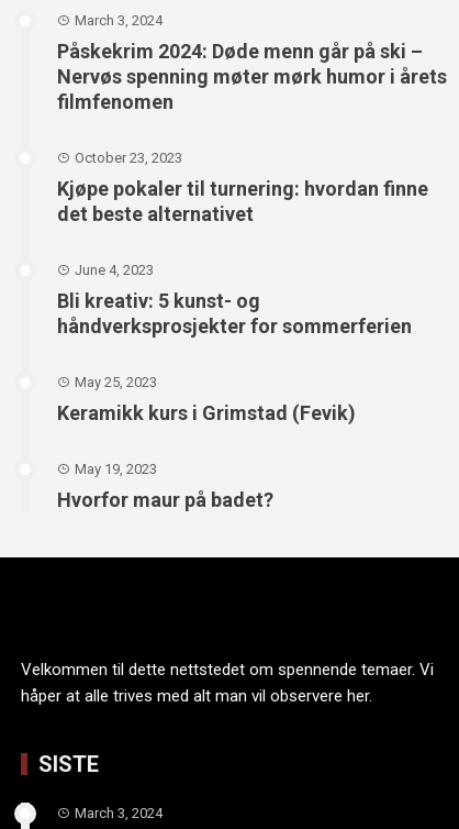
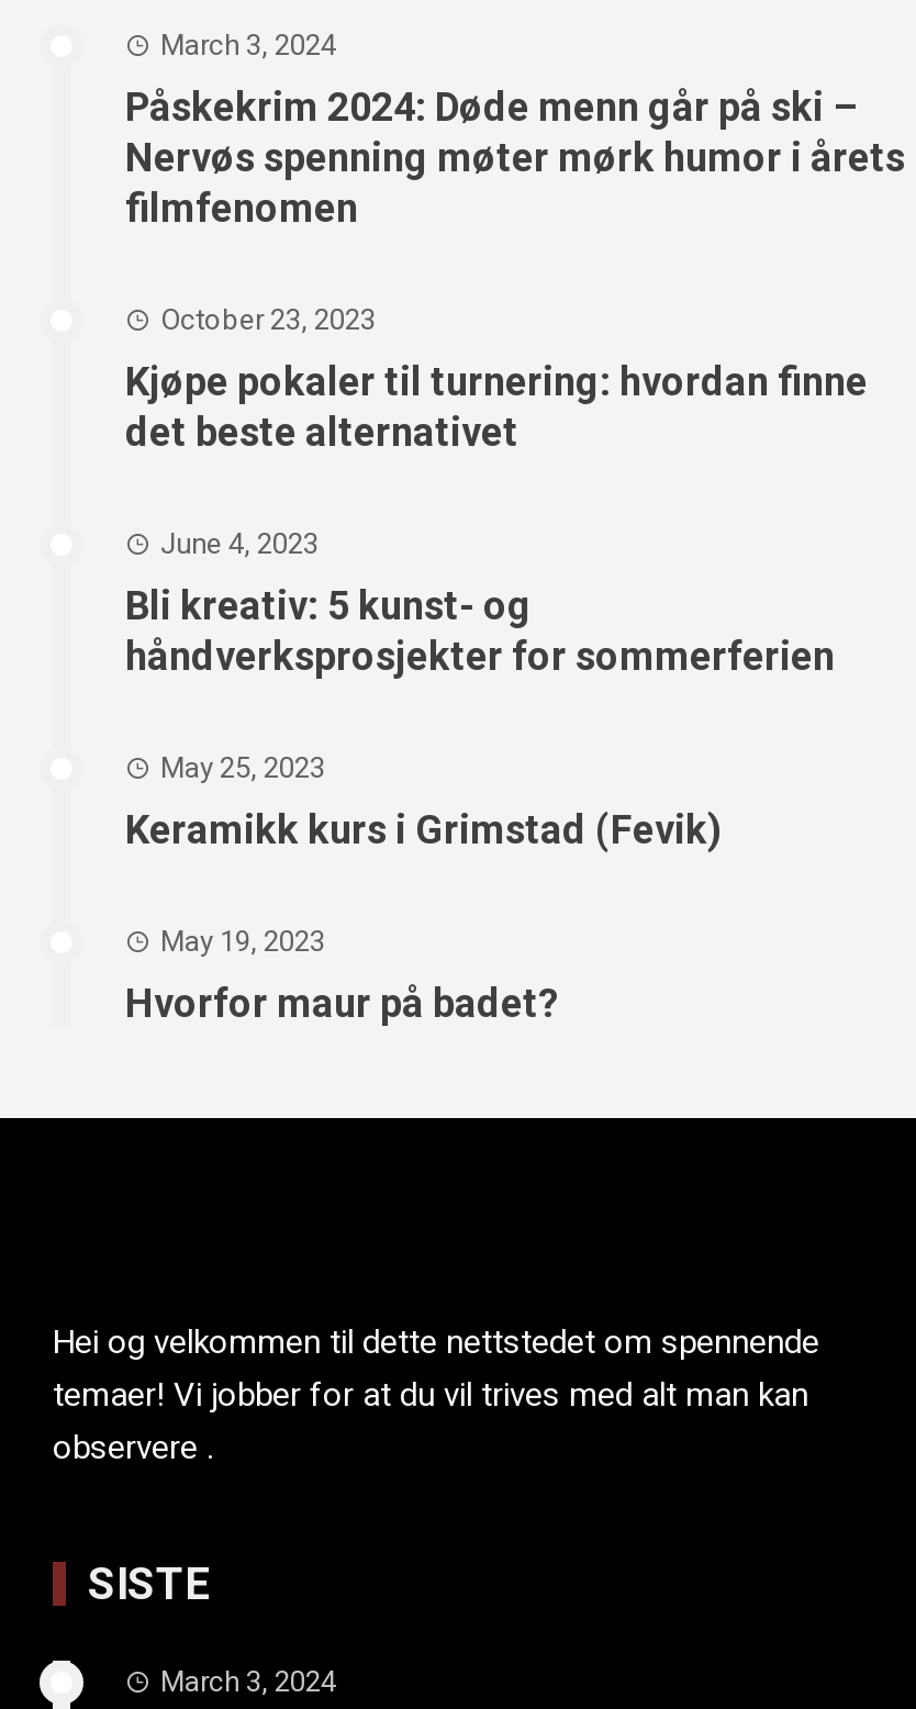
- Velkommen til dette nettstedet om spennende temaer. Vi
- håper at alle trives med alt man vil observere her.
+ Hei og velkommen til dette nettstedet om spennende
+ temaer! Vi jobber for at du vil trives med alt man kan
+ observere .
